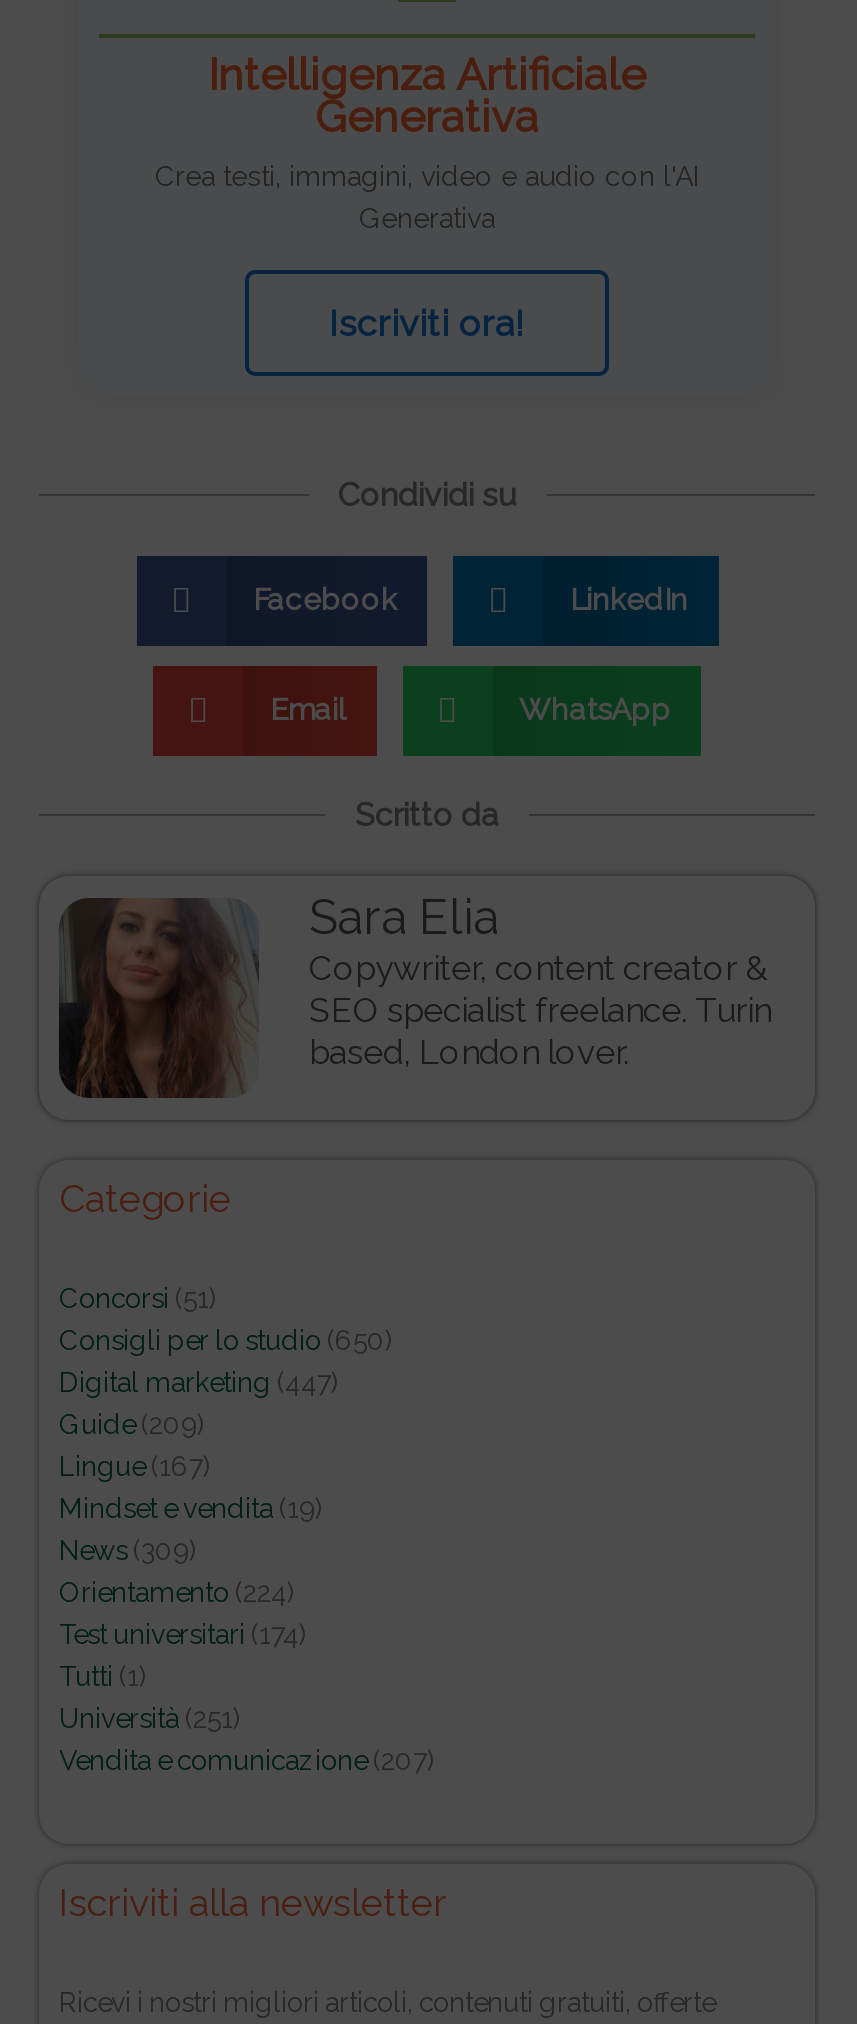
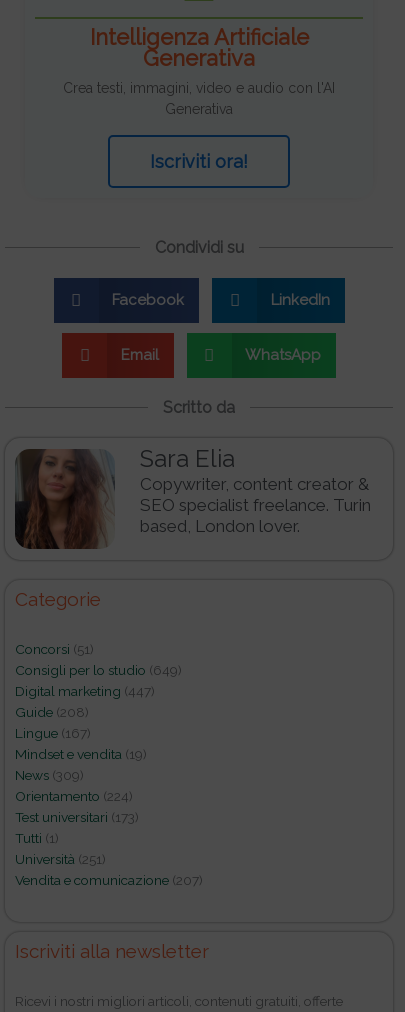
- Consigli per lo studio (650)
+ Consigli per lo studio (649)

- Guide(209)
+ Guide(208)

- Test universitari (174)
+ Test universitari (173)
